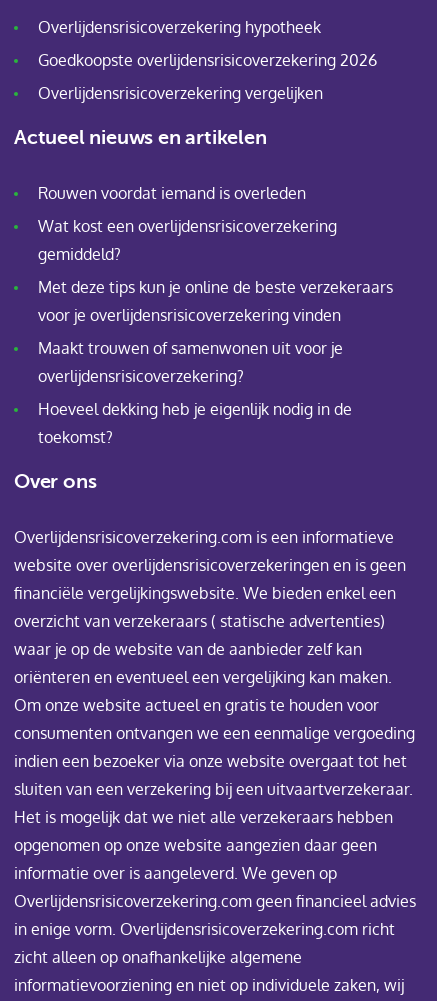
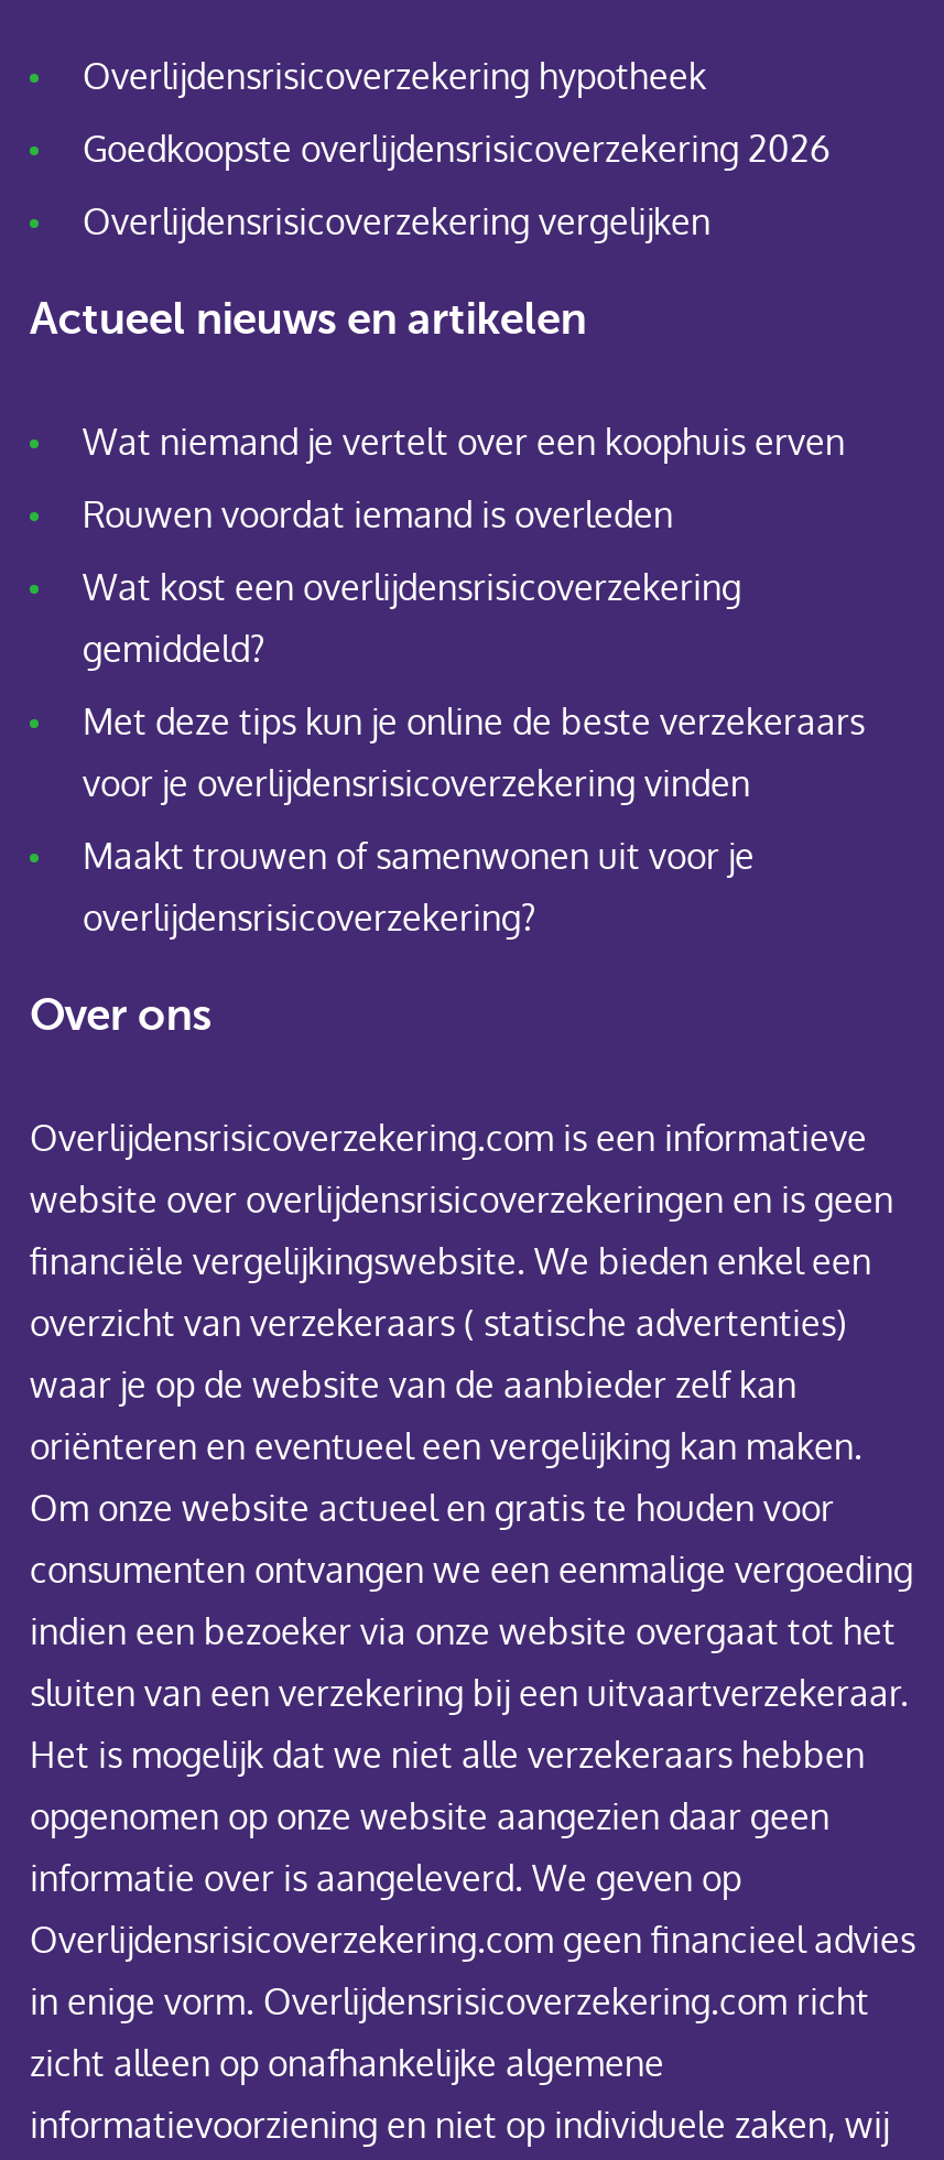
+ Wat niemand je vertelt over een koophuis erven

moved down: Rouwen voordat iemand is overleden | Wat kost een overlijdensrisicoverzekering | gemiddeld? | Met deze tips kun je online de beste verzekeraars | voor je overlijdensrisicoverzekering vinden | Maakt trouwen of samenwonen uit voor je | overlijdensrisicoverzekering?

- Hoeveel dekking heb je eigenlijk nodig in de
- toekomst?
